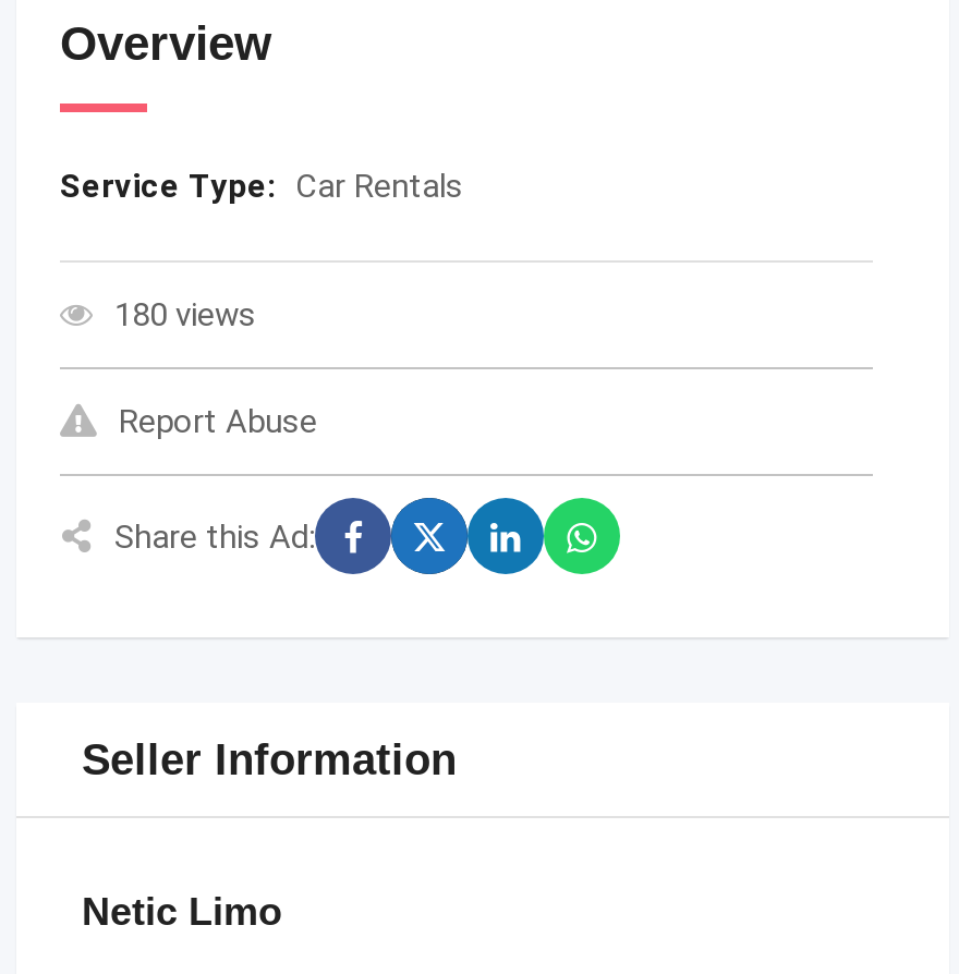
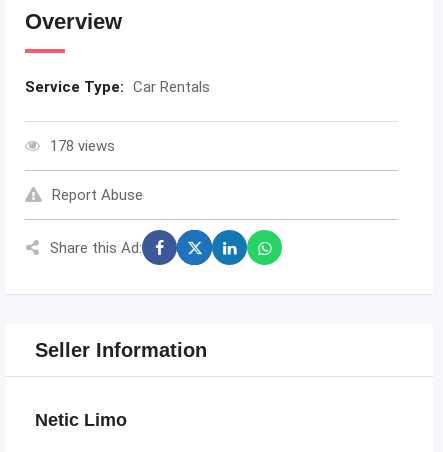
- 180 views
+ 178 views
